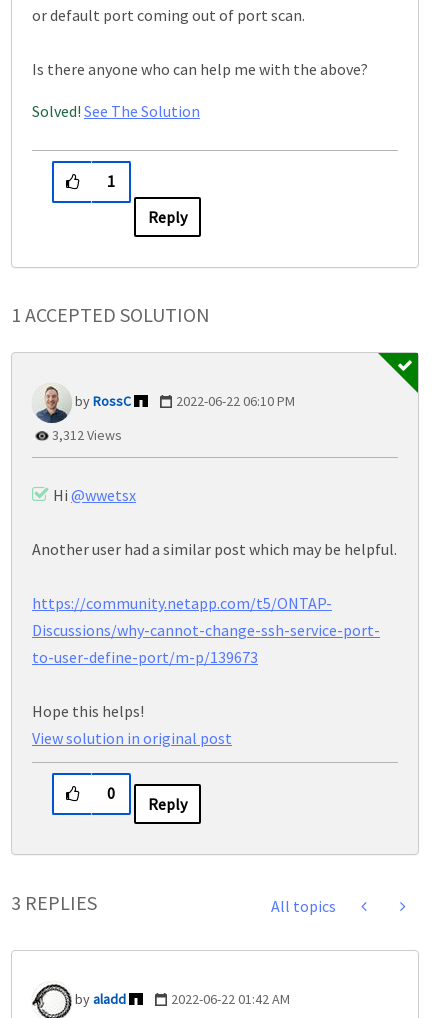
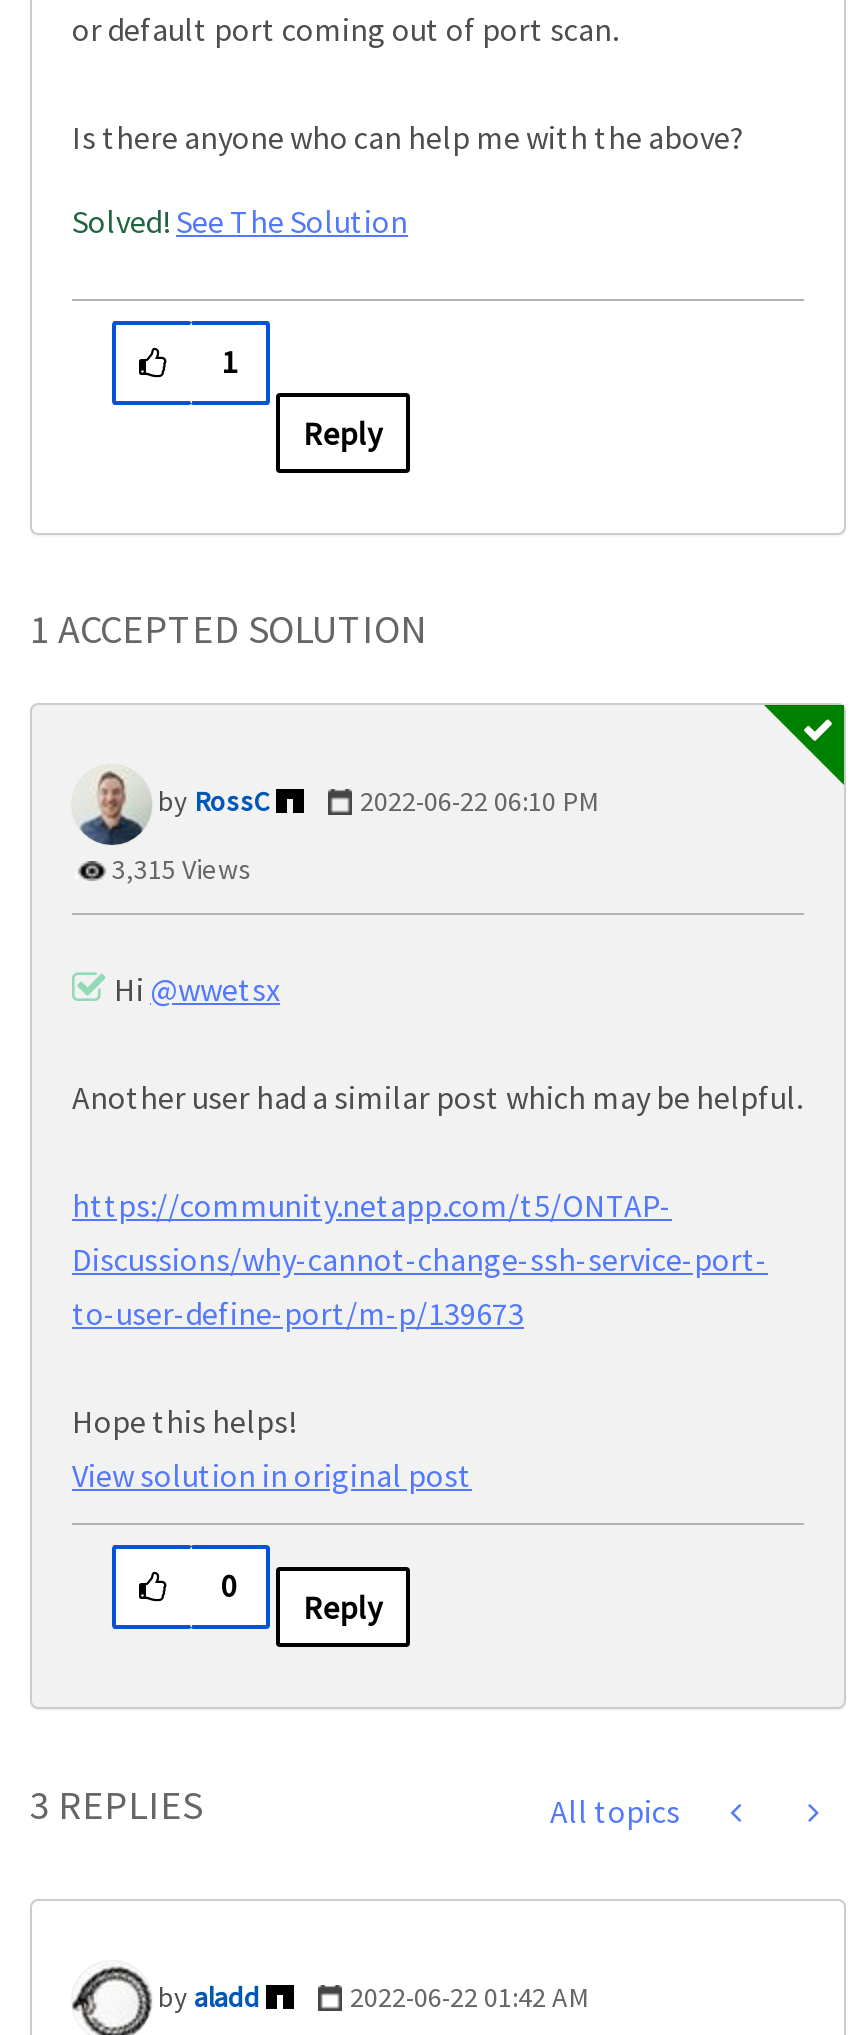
- 3,312 Views
+ 3,315 Views
